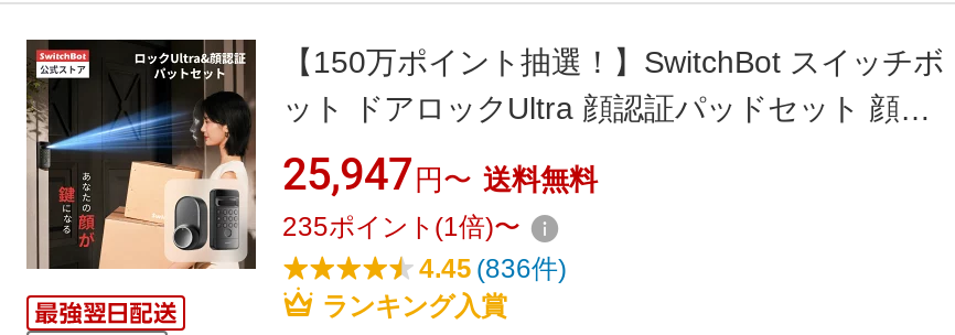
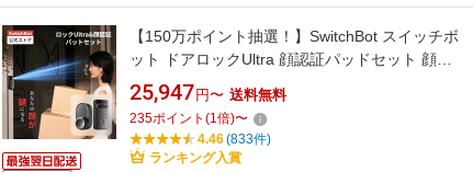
- 4.45 (836件)
+ 4.46 (833件)
